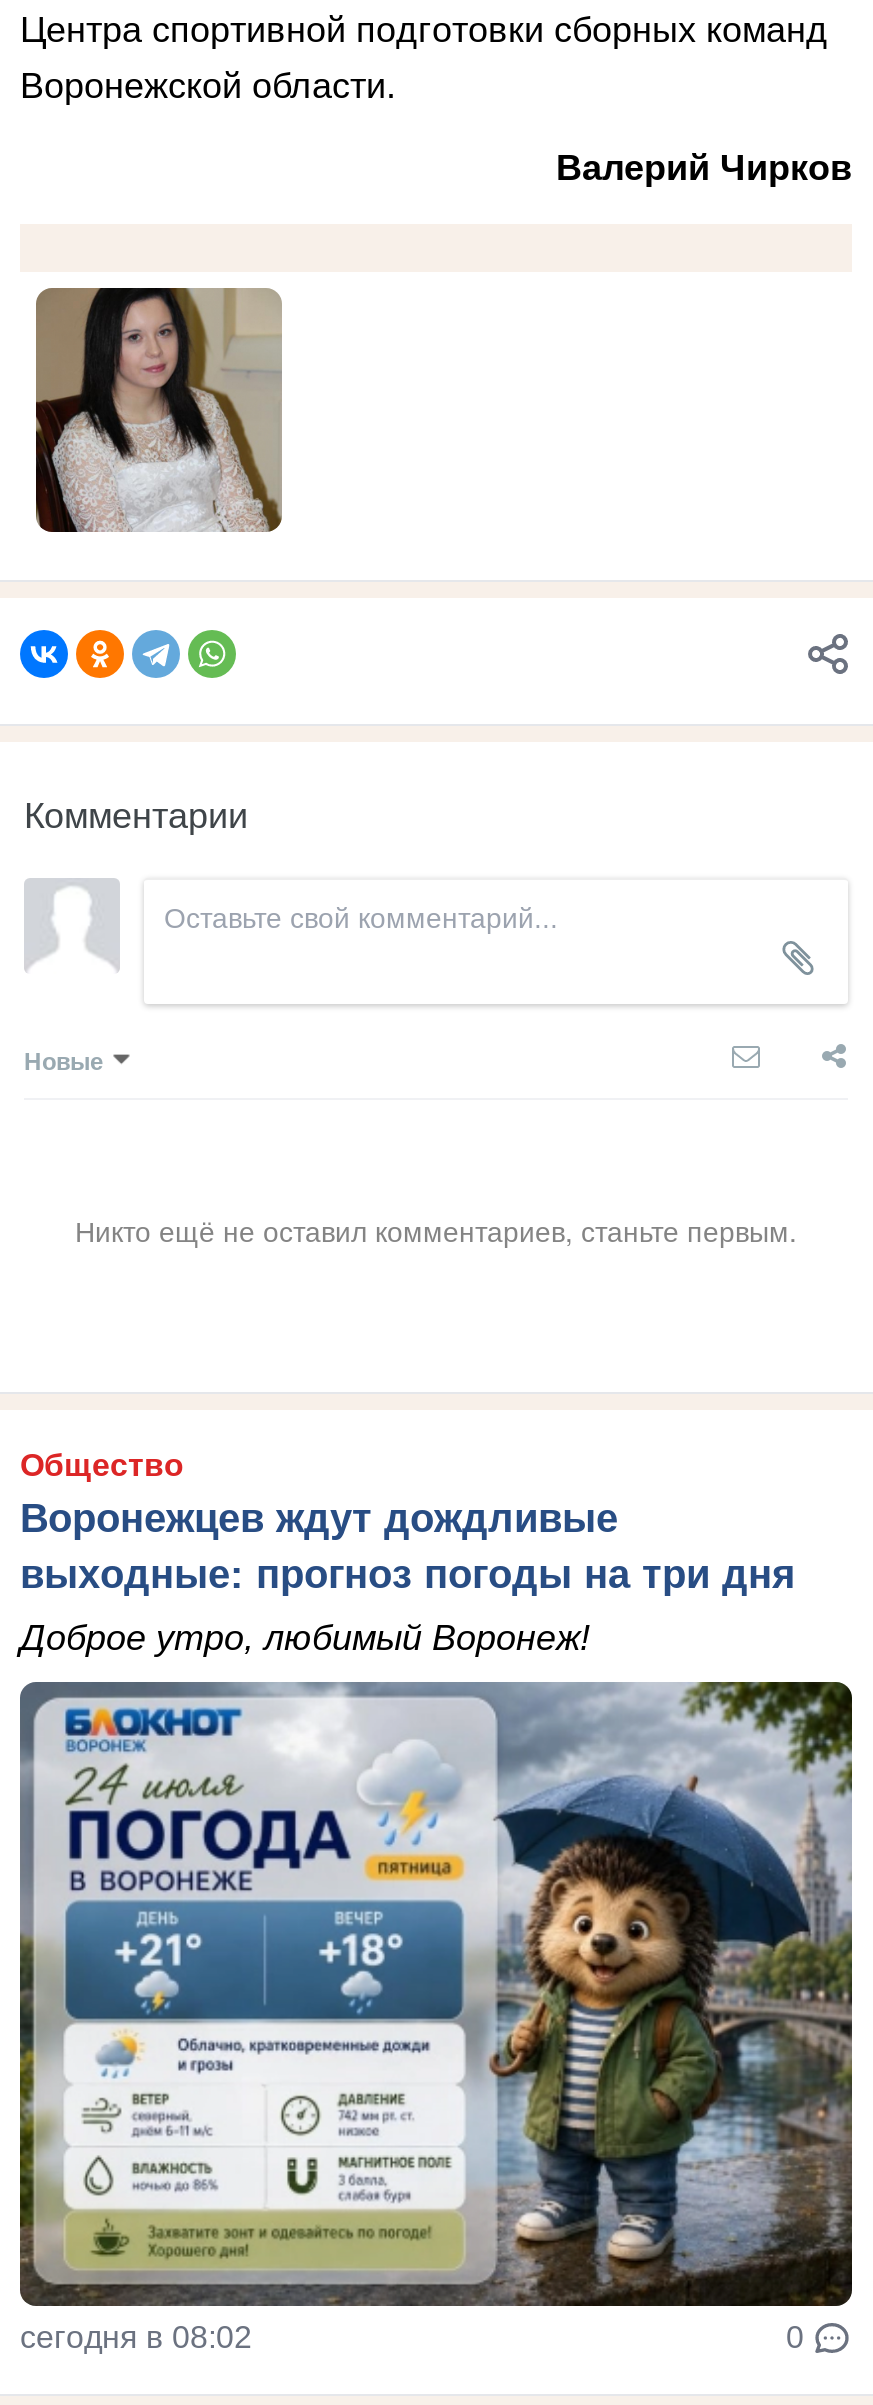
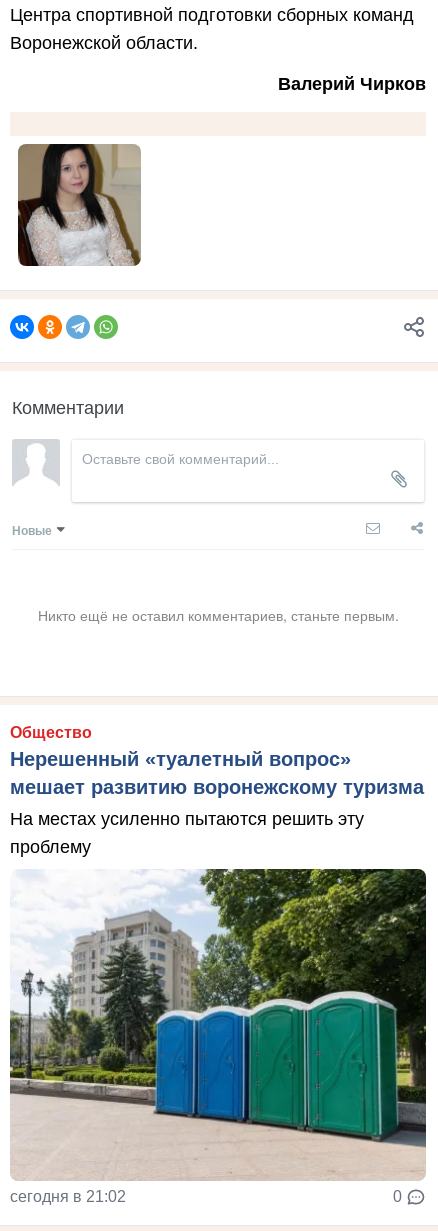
- Воронежцев ждут дождливые
- выходные: прогноз погоды на три дня
+ Нерешенный «туалетный вопрос»
+ мешает развитию воронежскому туризма

- Доброе утро, любимый Воронеж!
+ На местах усиленно пытаются решить эту
+ проблему

- [image]
- сегодня в 08:02
+ [image]
+ сегодня в 21:02
